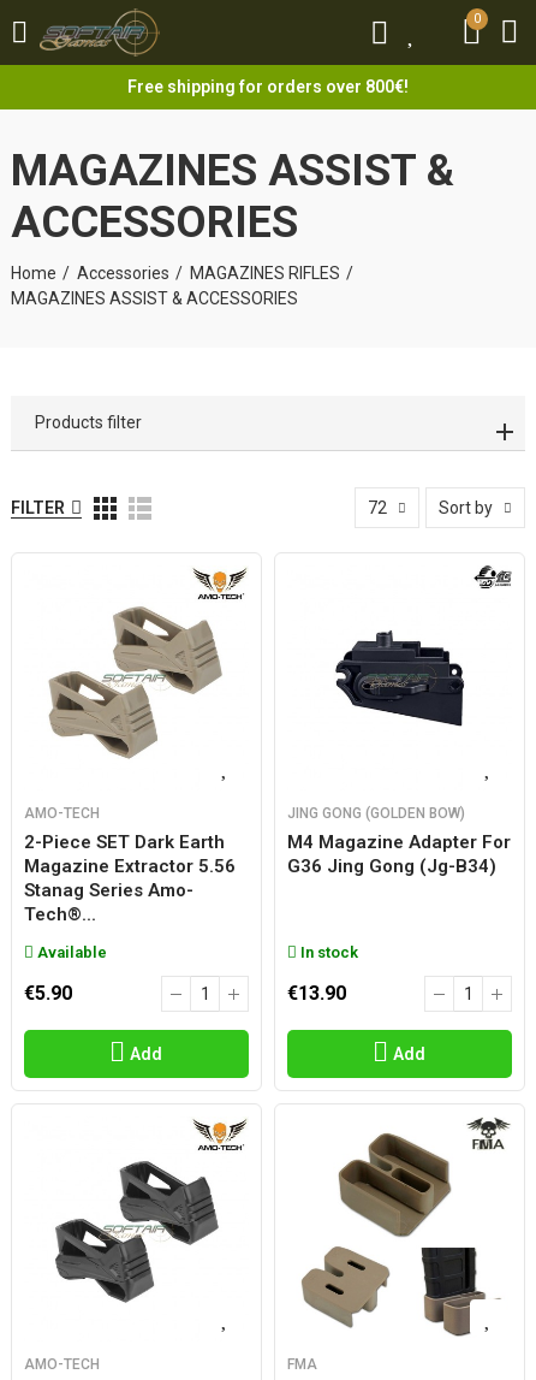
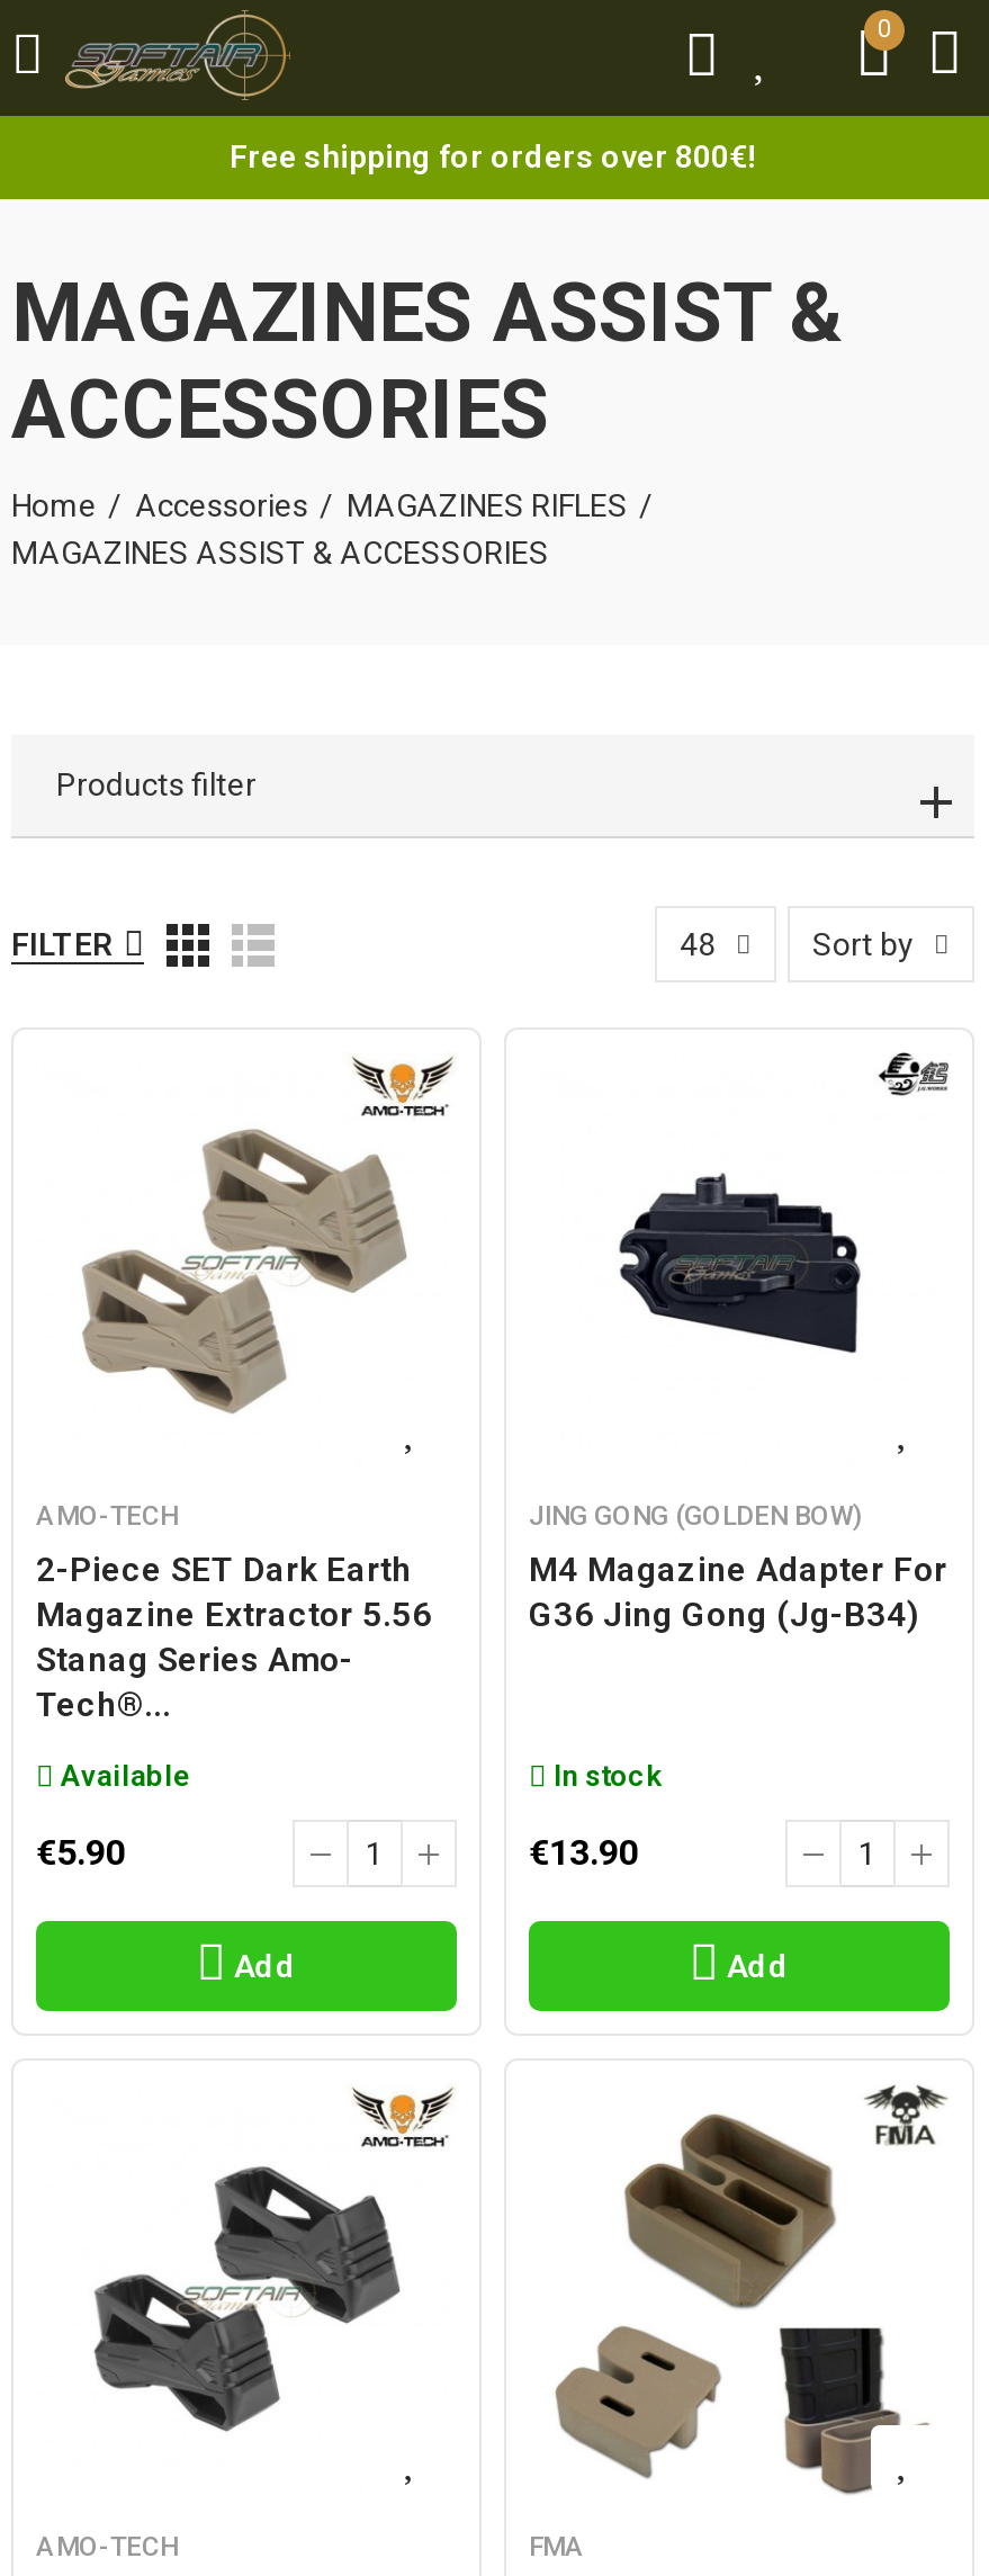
- 72
+ 48
